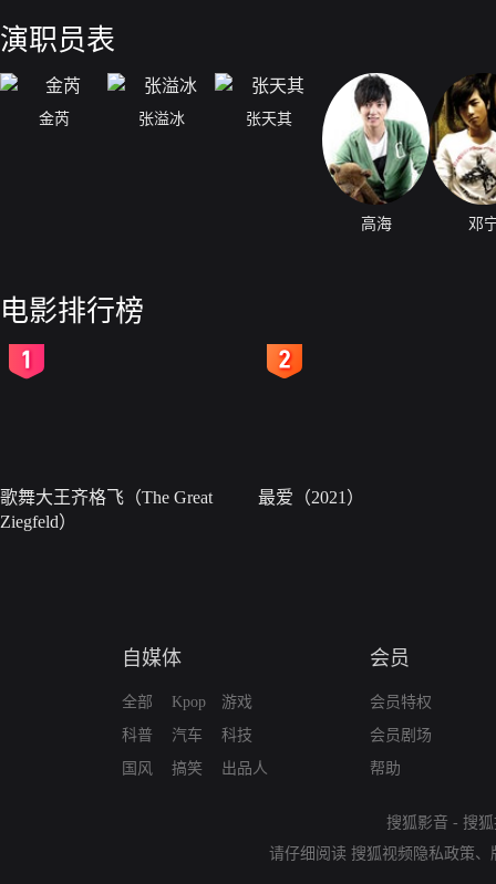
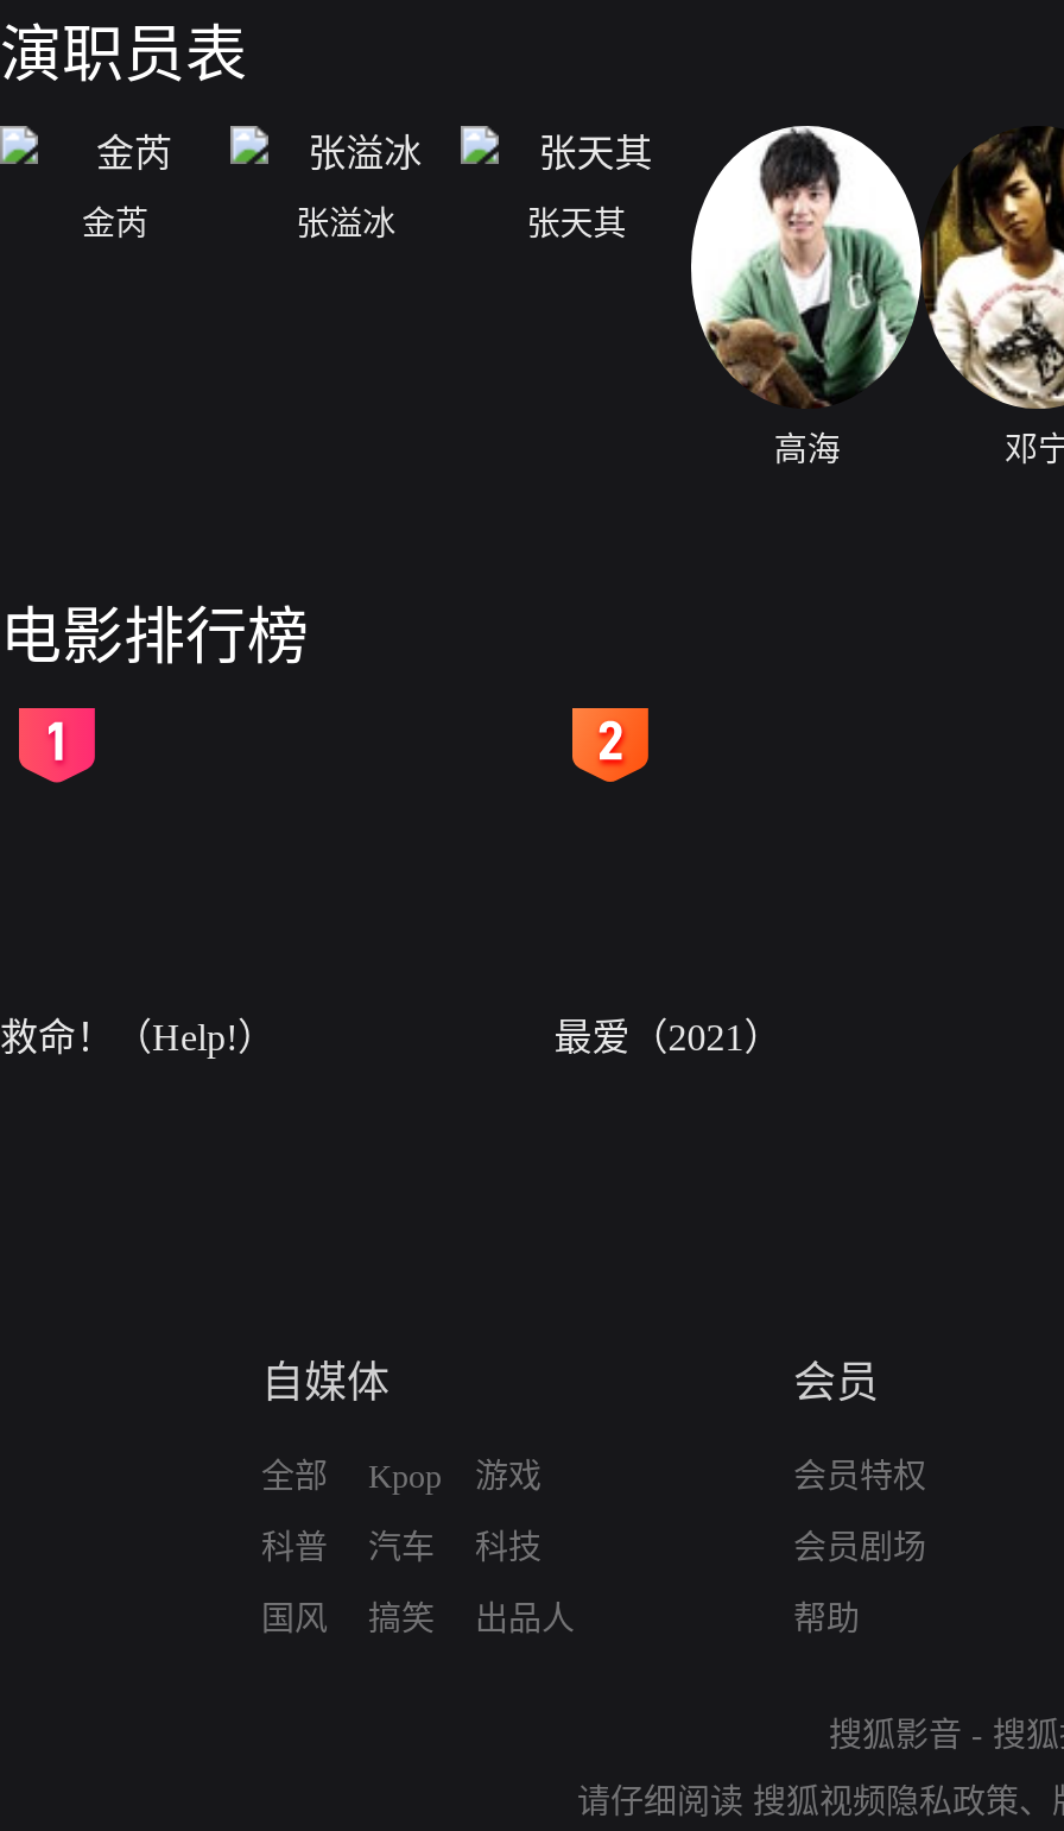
- 歌舞大王齐格飞（The Great
- Ziegfeld）
+ 救命！（Help!）
